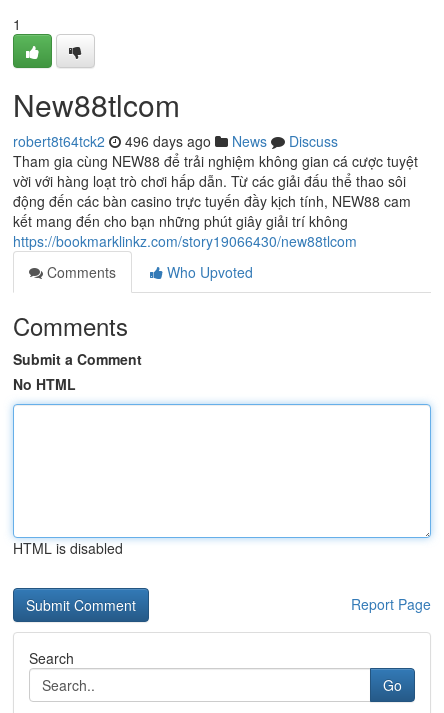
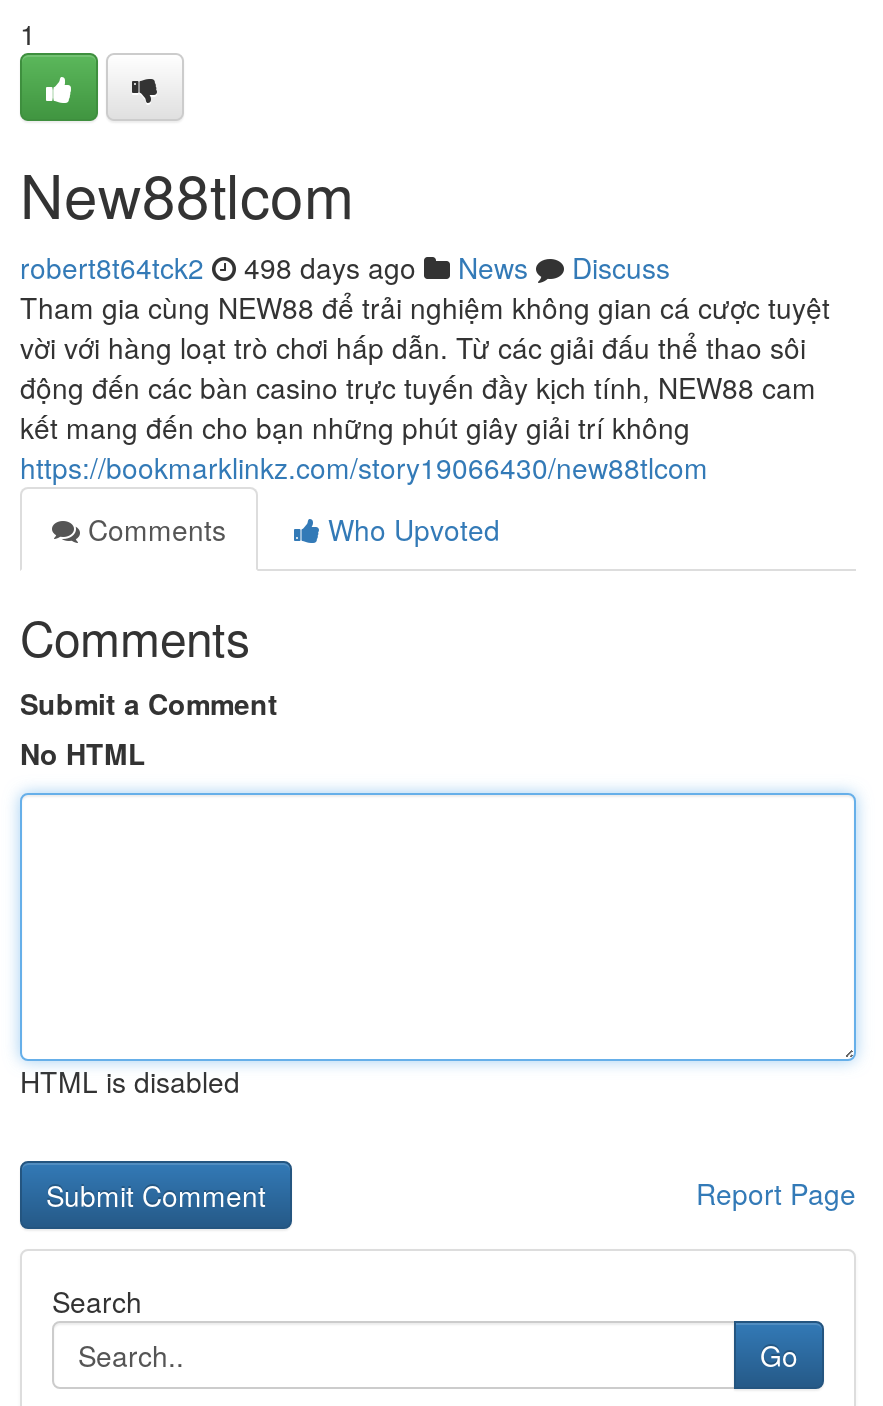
- robert8t64tck2 496 days ago News Discuss
+ robert8t64tck2 498 days ago News Discuss
